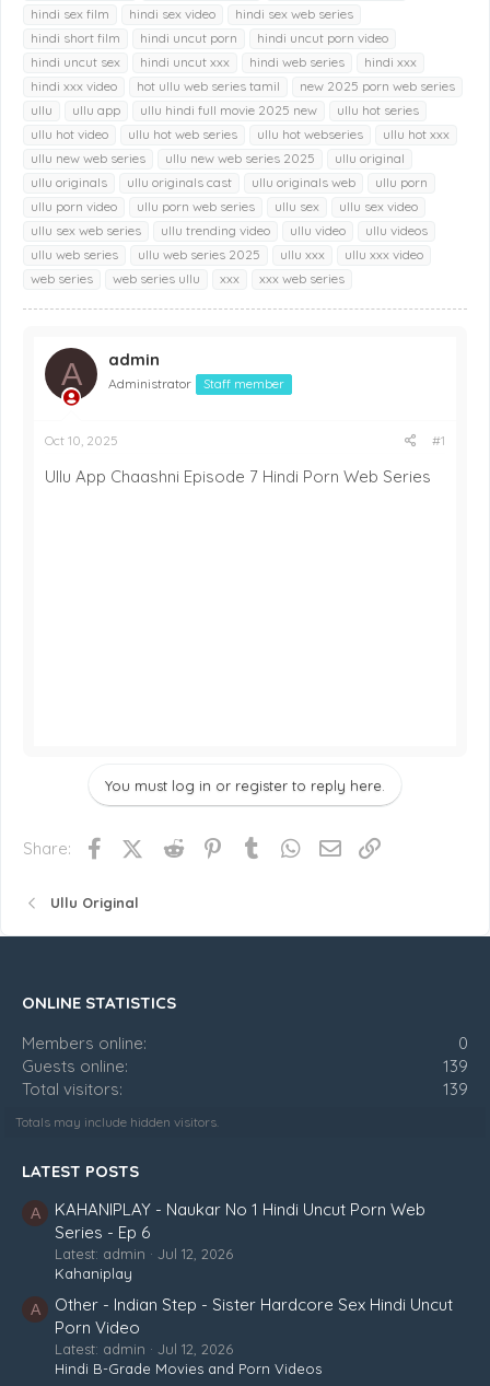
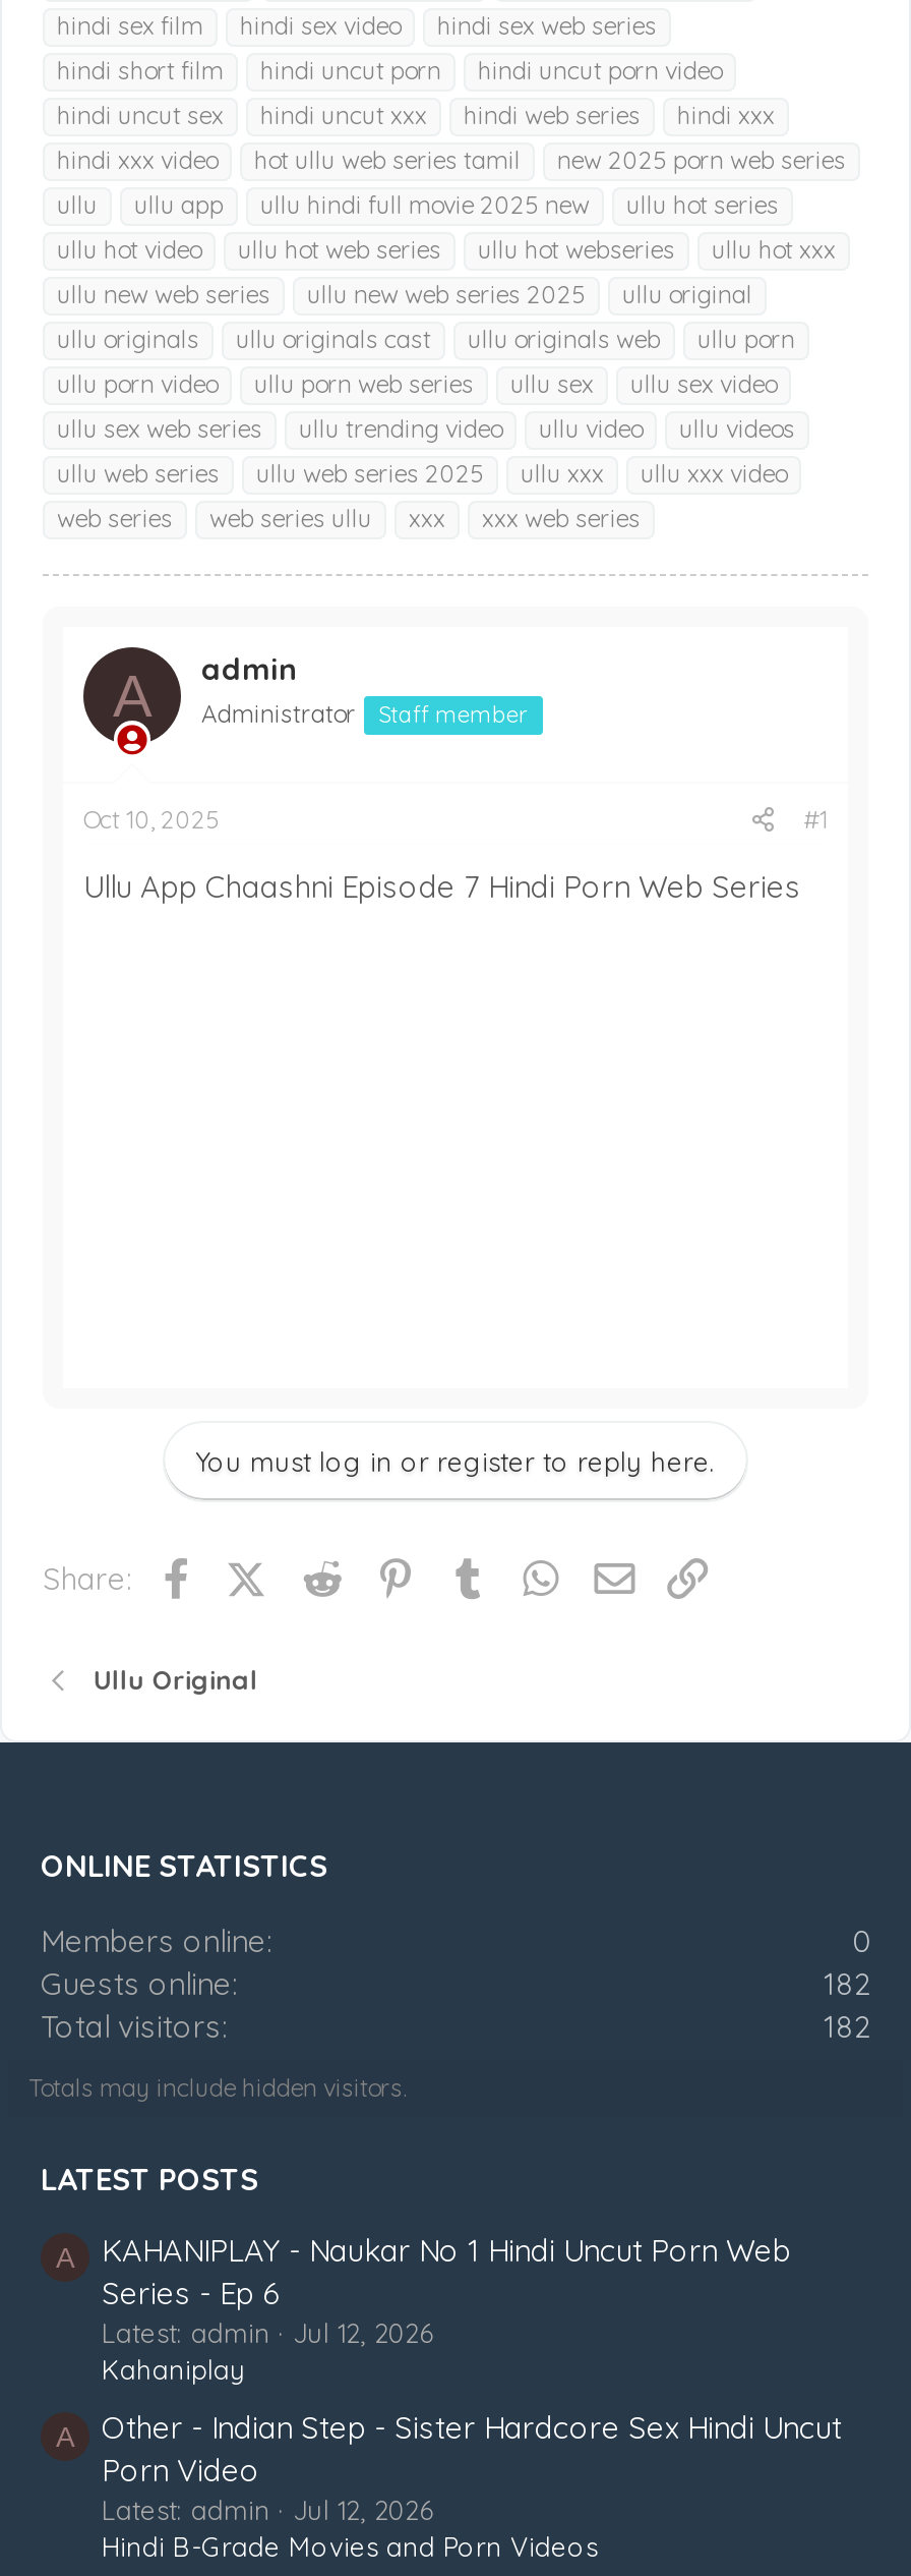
- 139
+ 182

- 139
+ 182
